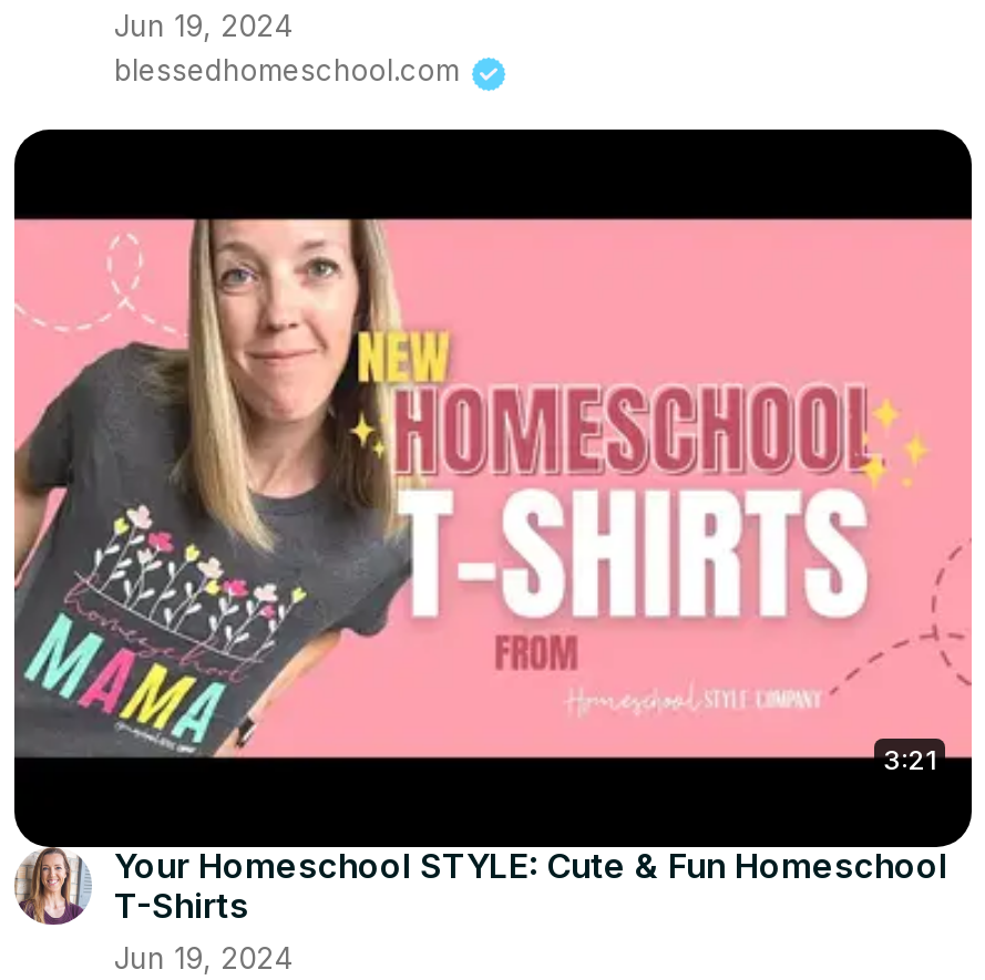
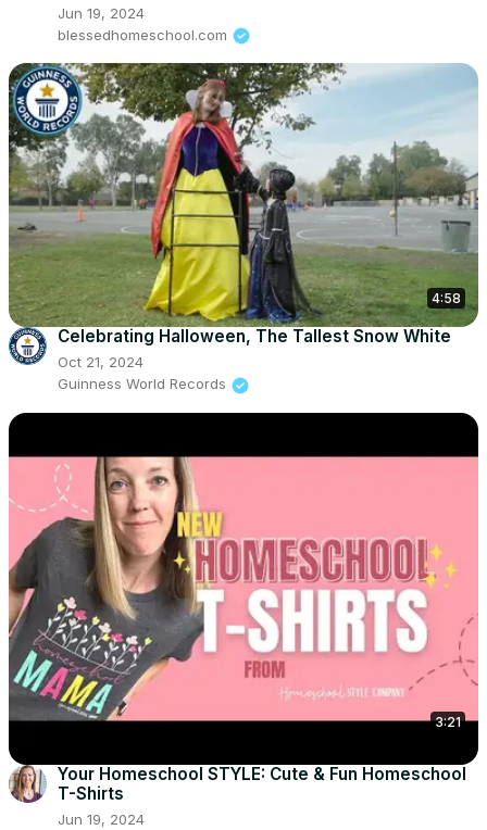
+ [image]
+ 4:58
+ Celebrating Halloween, The Tallest Snow White
+ Oct 21, 2024
+ Guinness World Records
